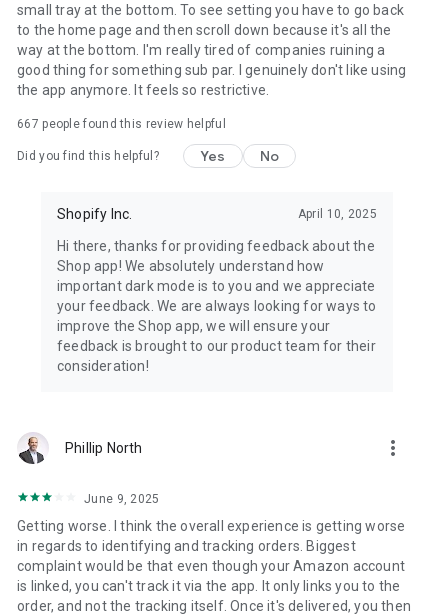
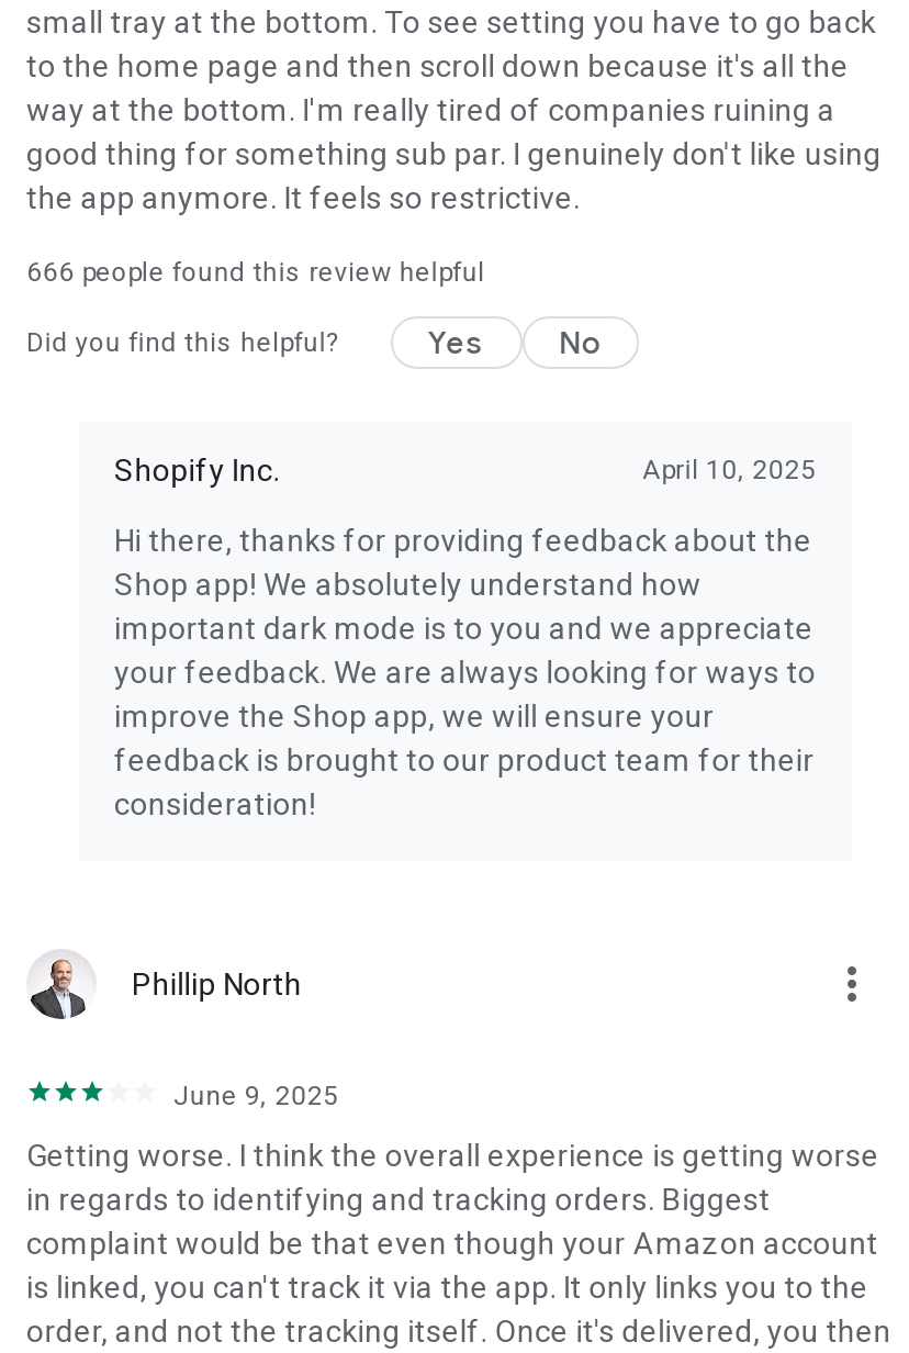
- 667 people found this review helpful
+ 666 people found this review helpful
